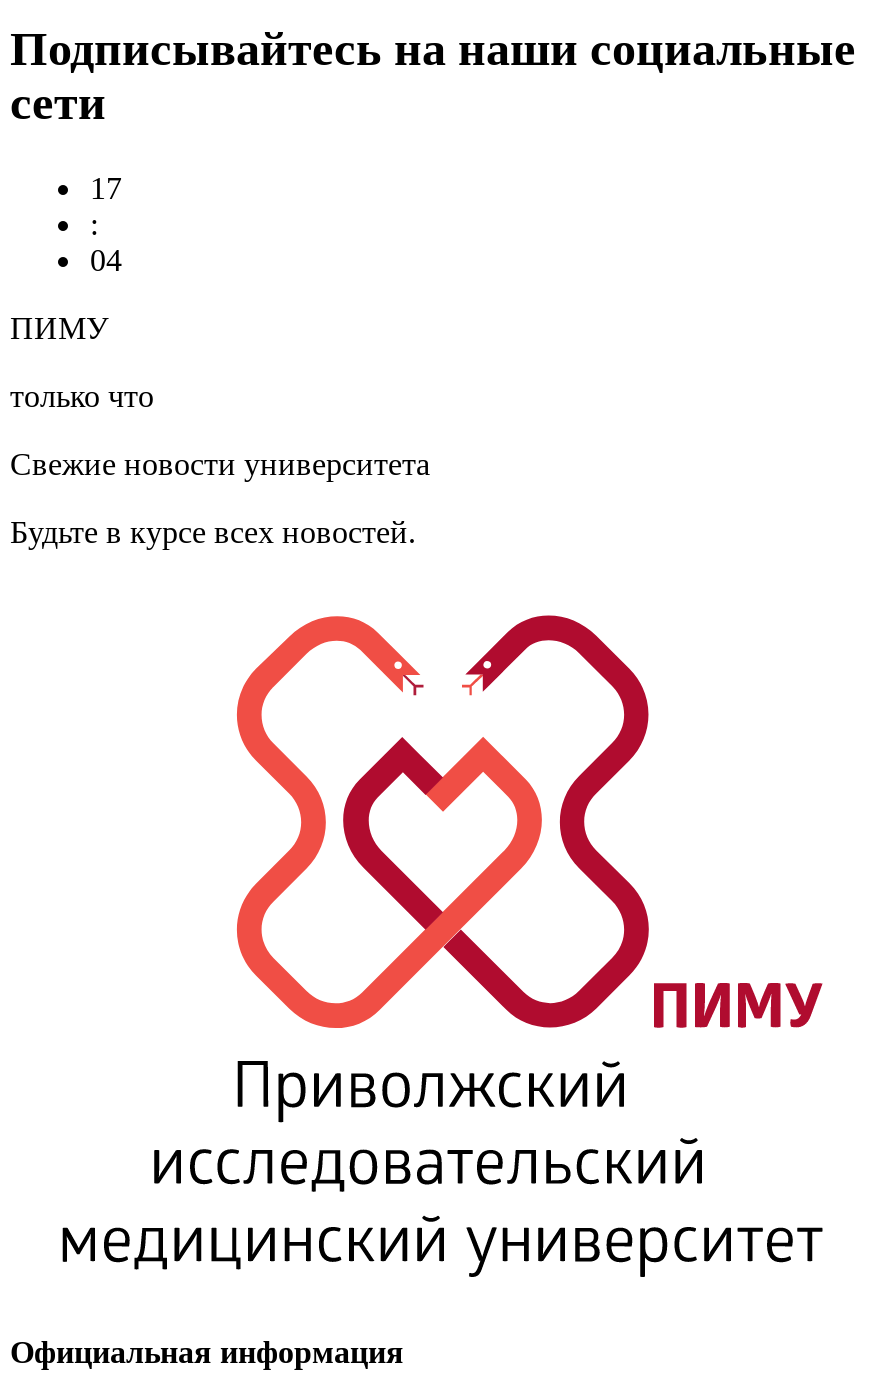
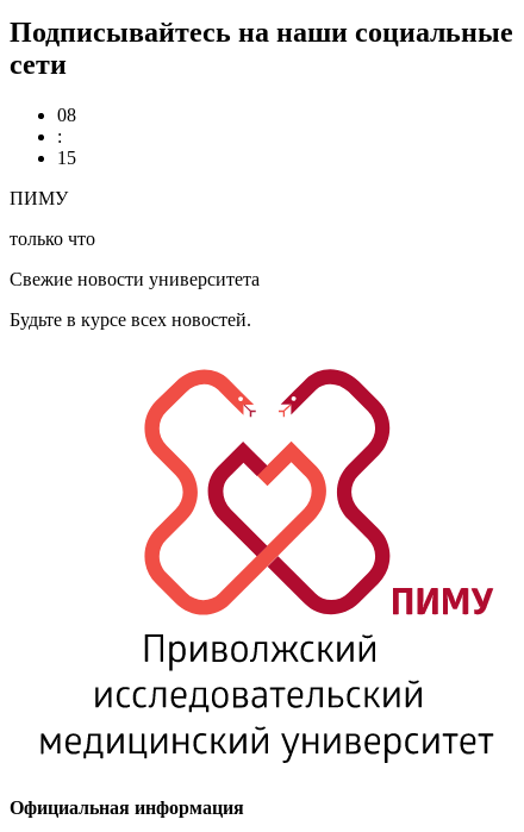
- 17
+ 08

- 04
+ 15
